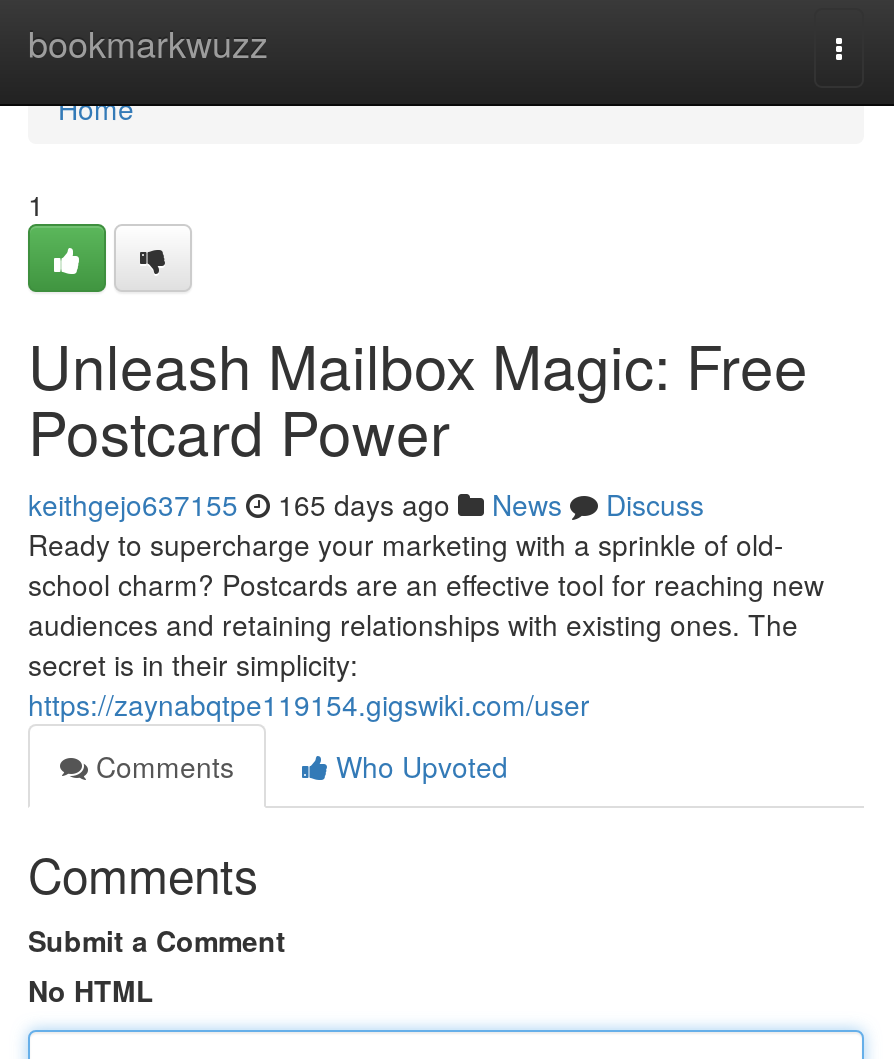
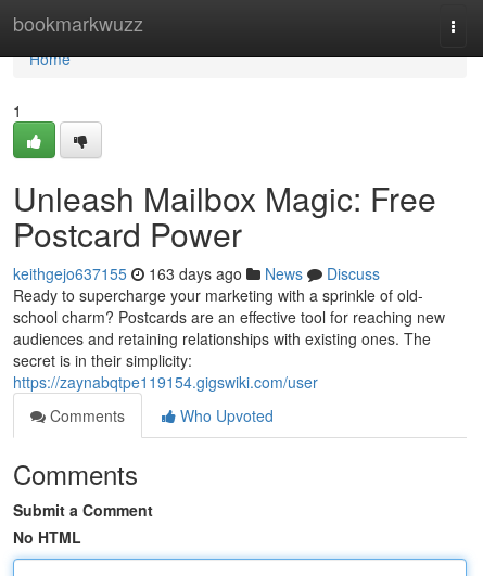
- keithgejo637155 165 days ago News Discuss
+ keithgejo637155 163 days ago News Discuss
